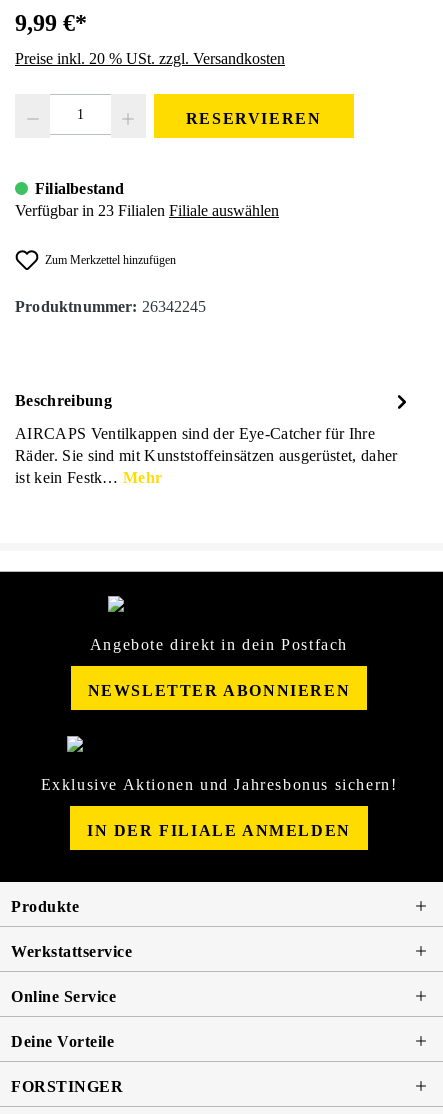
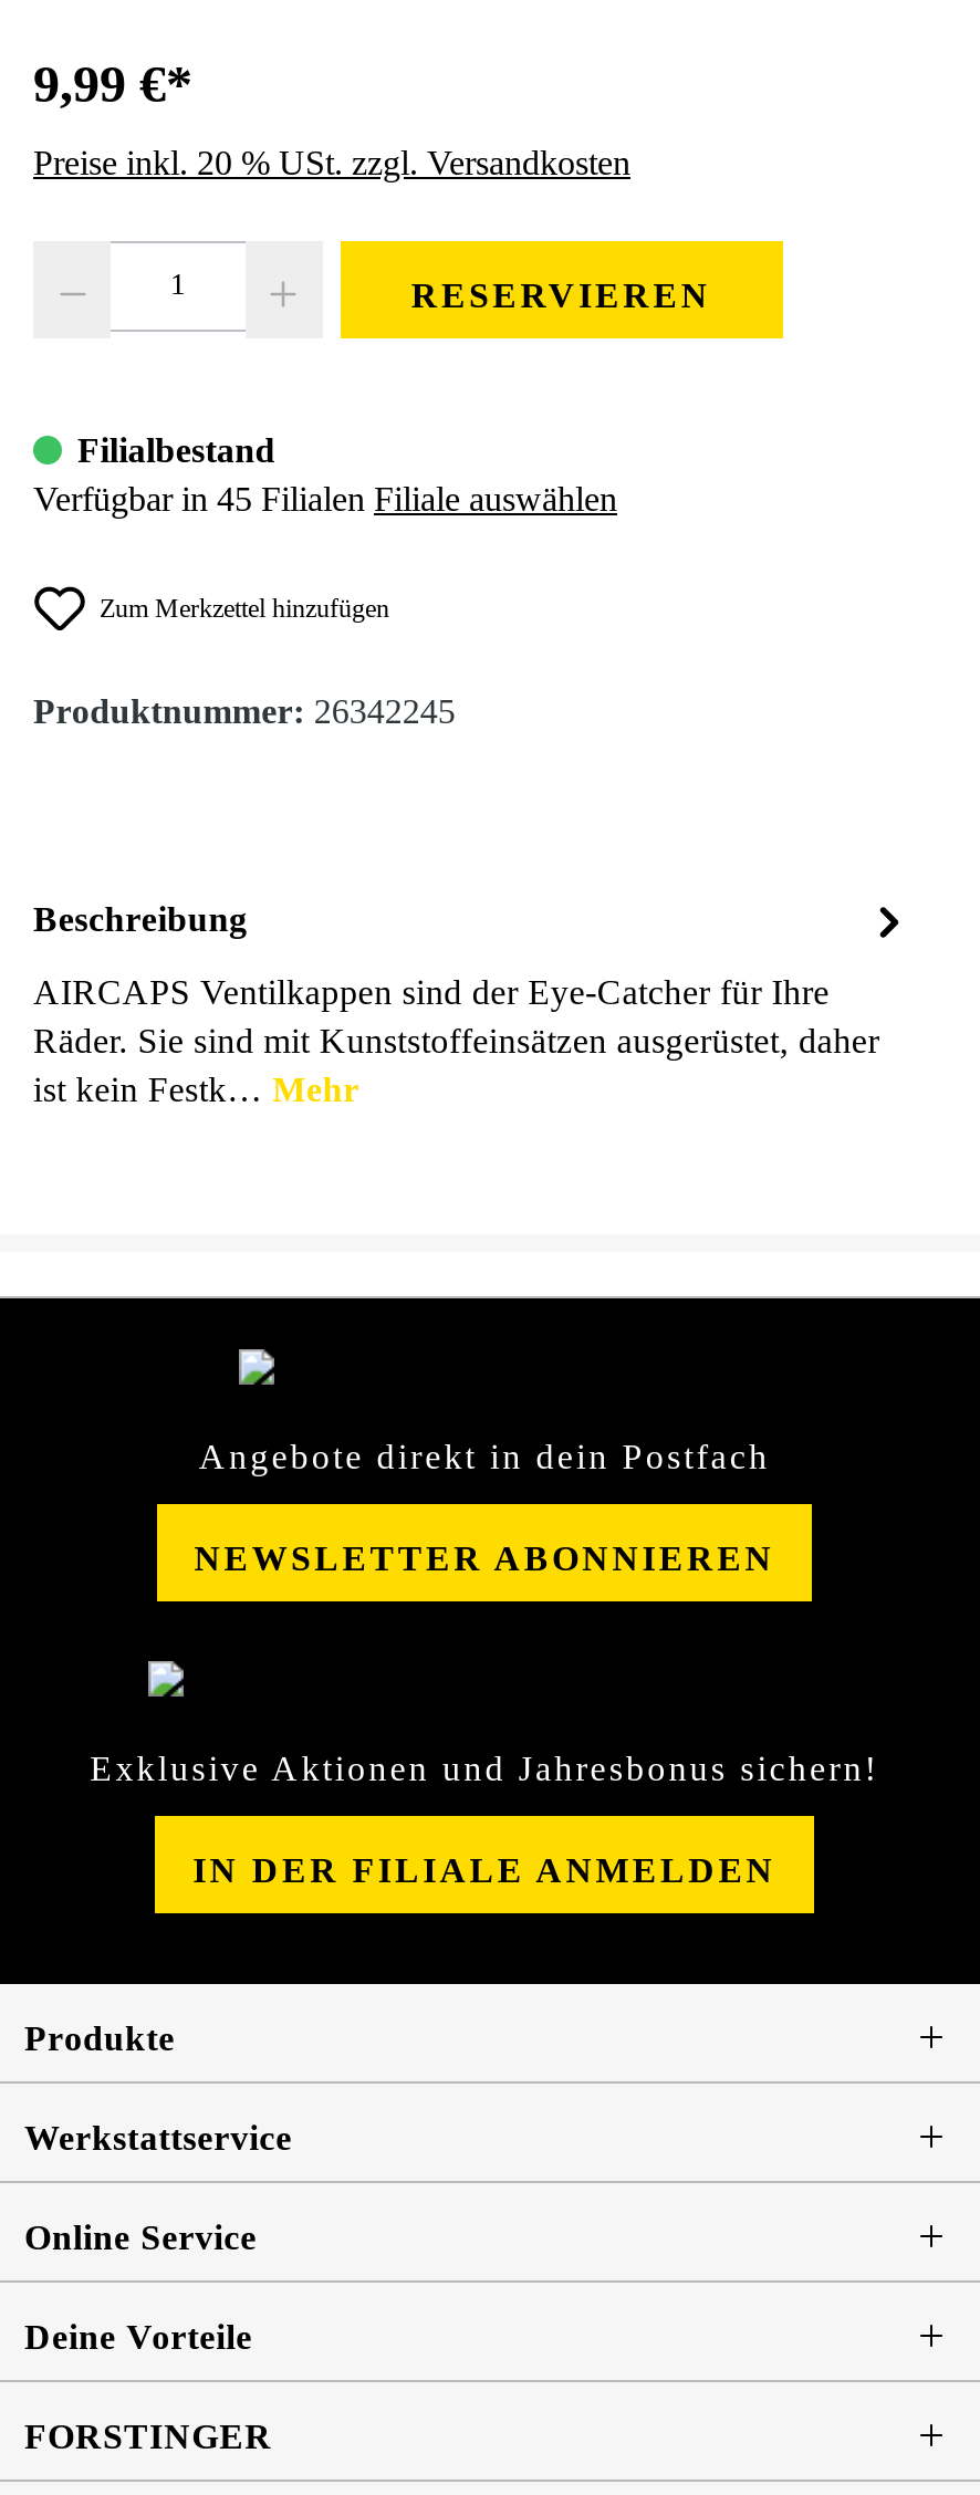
- Verfügbar in 23 Filialen Filiale auswählen
+ Verfügbar in 45 Filialen Filiale auswählen
